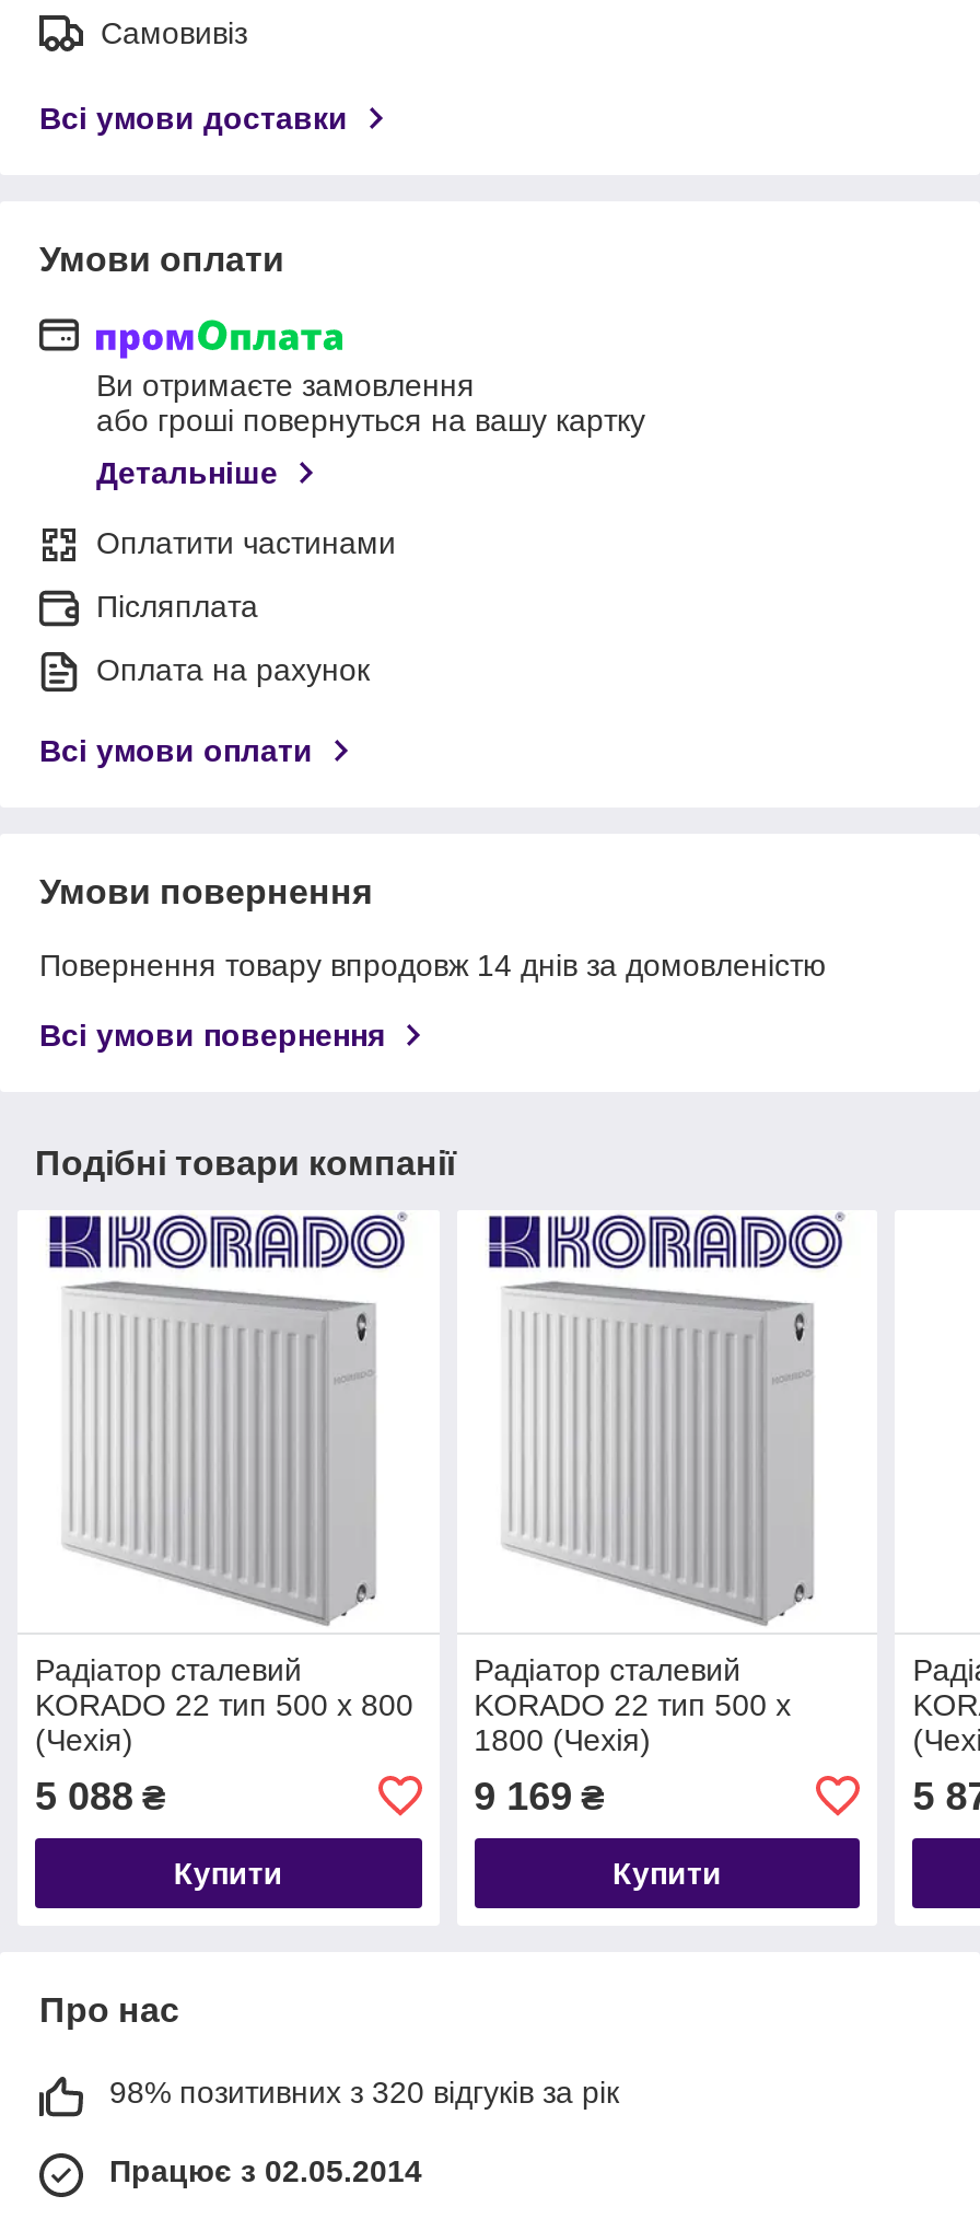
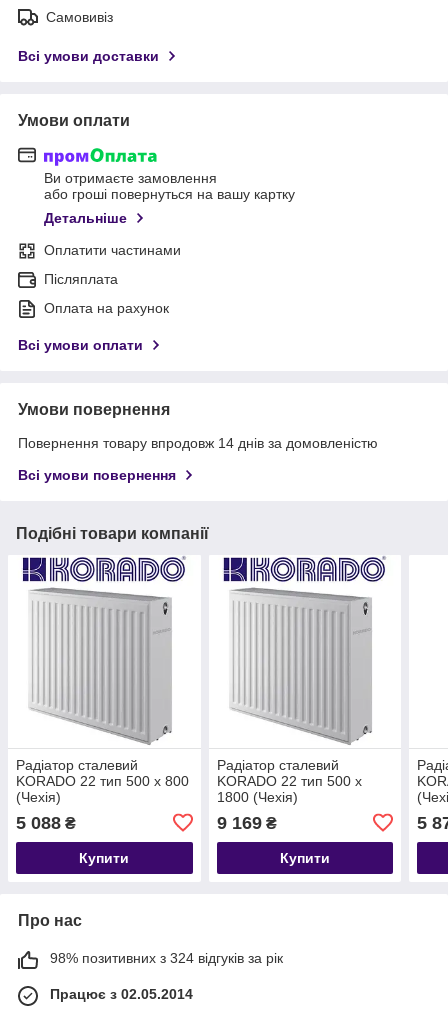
- 98% позитивних з 320 відгуків за рік
+ 98% позитивних з 324 відгуків за рік
